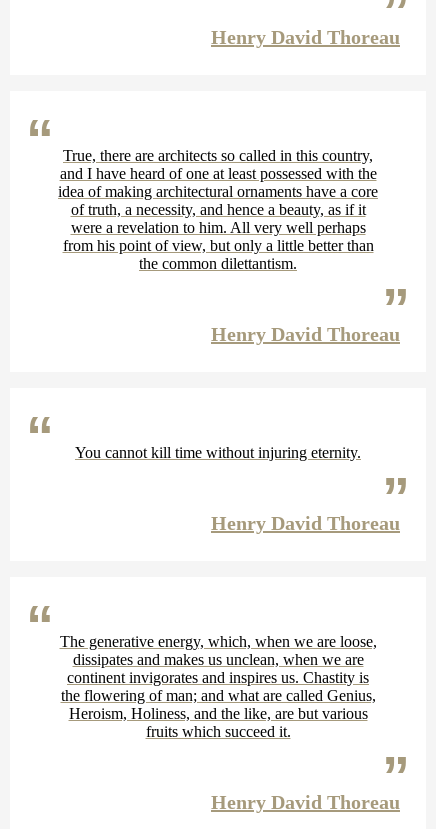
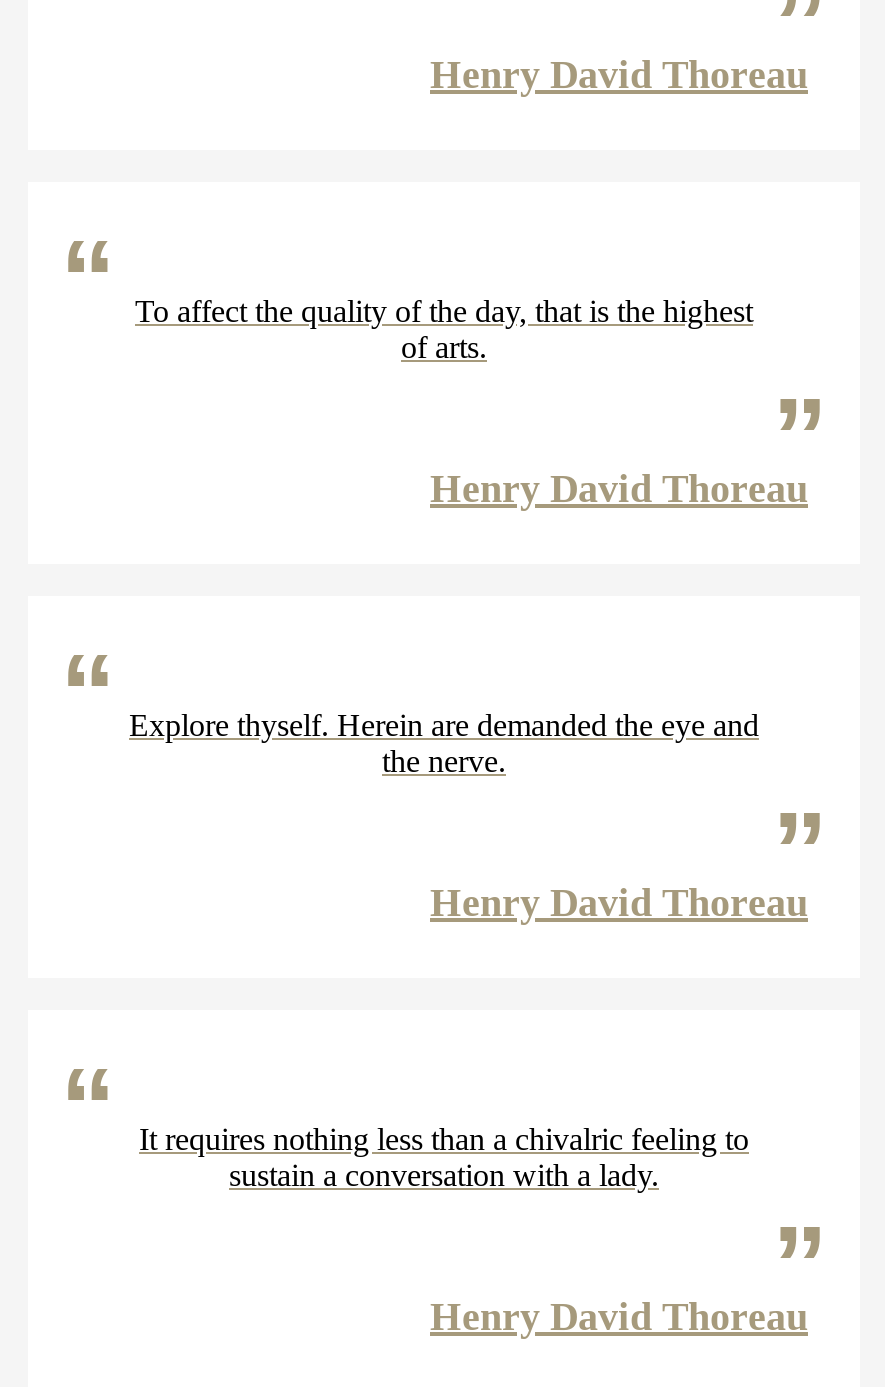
- True, there are architects so called in this country,
- and I have heard of one at least possessed with the
- idea of making architectural ornaments have a core
- of truth, a necessity, and hence a beauty, as if it
- were a revelation to him. All very well perhaps
- from his point of view, but only a little better than
- the common dilettantism.
+ To affect the quality of the day, that is the highest
+ of arts.

- You cannot kill time without injuring eternity.
+ Explore thyself. Herein are demanded the eye and
+ the nerve.

- The generative energy, which, when we are loose,
- dissipates and makes us unclean, when we are
- continent invigorates and inspires us. Chastity is
- the flowering of man; and what are called Genius,
- Heroism, Holiness, and the like, are but various
- fruits which succeed it.
+ It requires nothing less than a chivalric feeling to
+ sustain a conversation with a lady.
